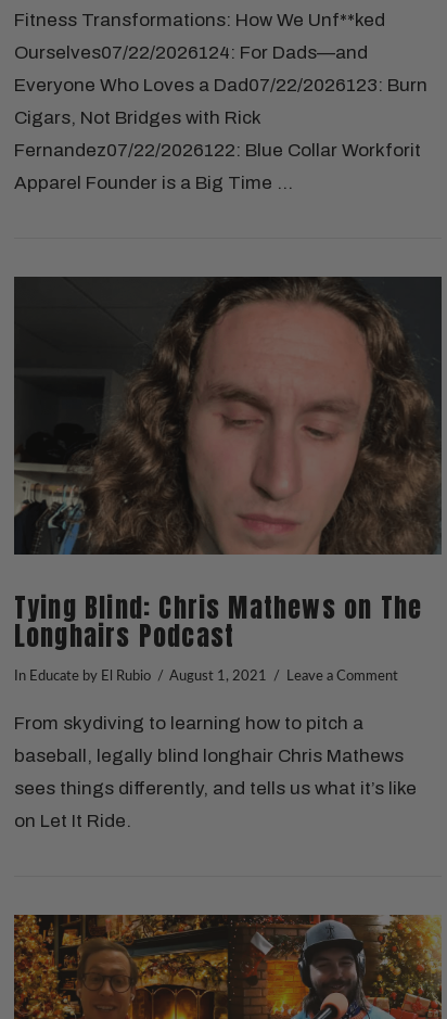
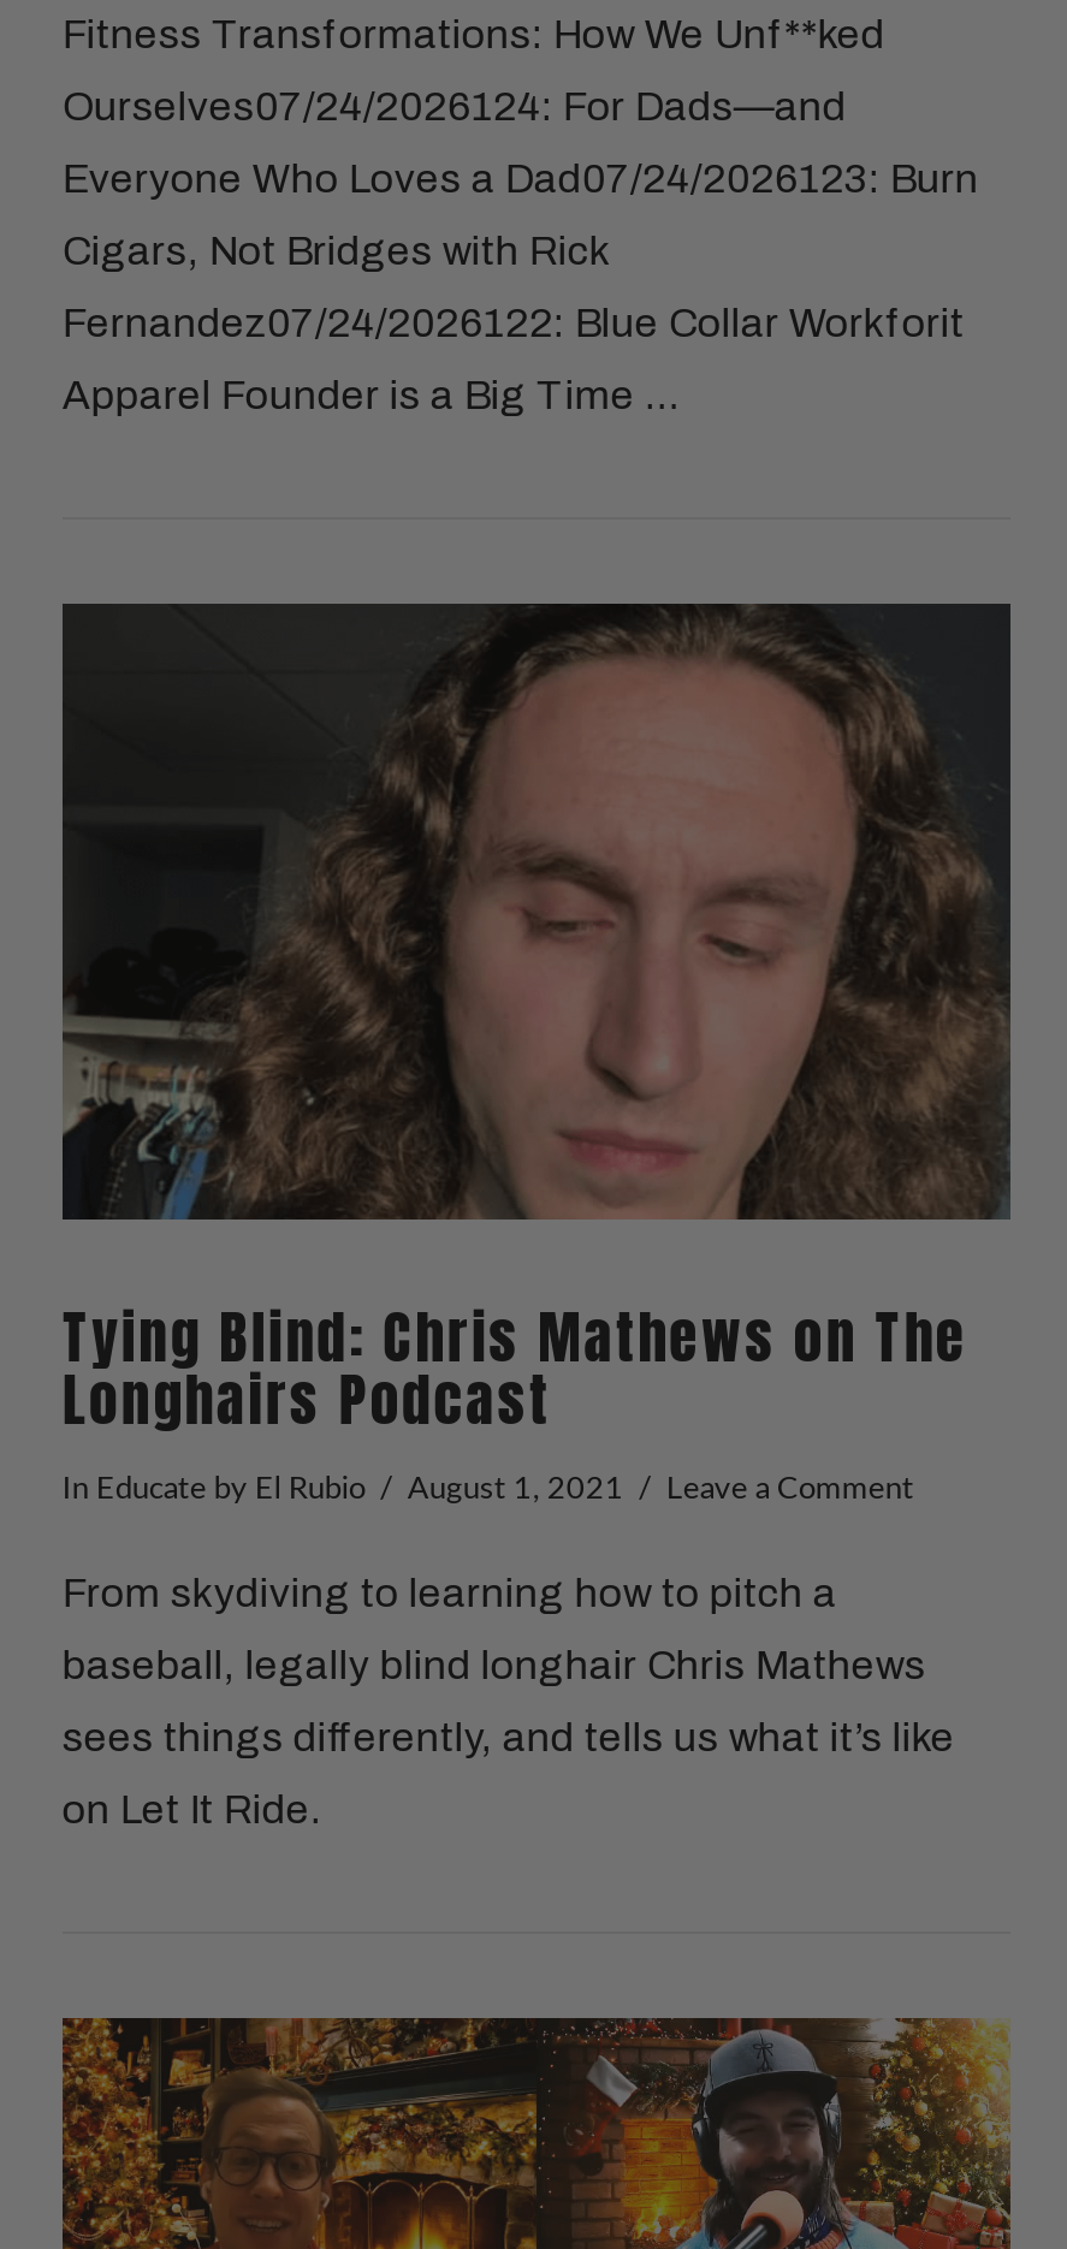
- Ourselves07/22/2026124: For Dads—and
+ Ourselves07/24/2026124: For Dads—and

- Everyone Who Loves a Dad07/22/2026123: Burn
+ Everyone Who Loves a Dad07/24/2026123: Burn

- Fernandez07/22/2026122: Blue Collar Workforit
+ Fernandez07/24/2026122: Blue Collar Workforit
